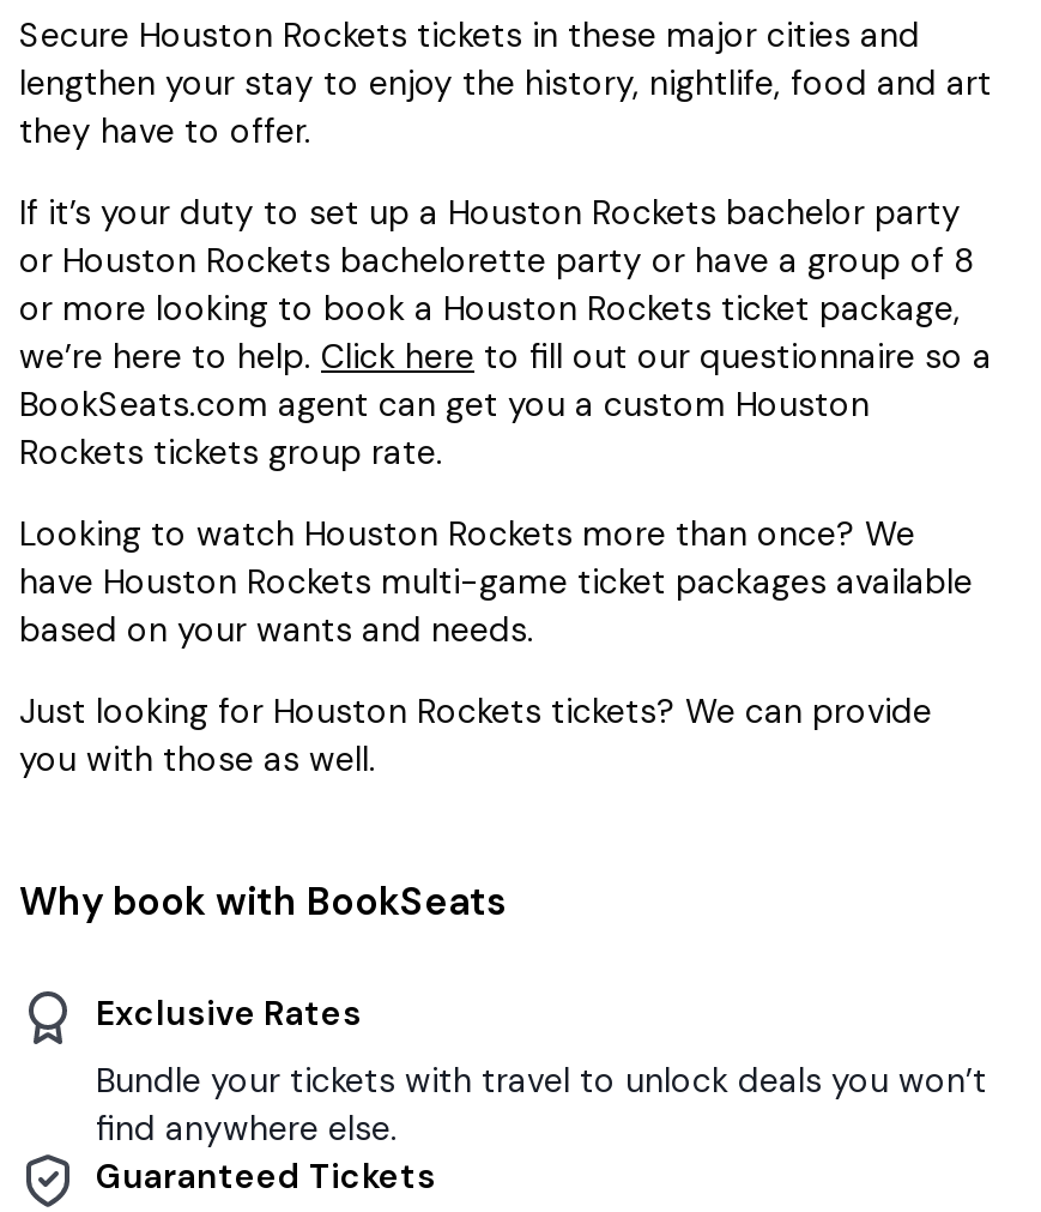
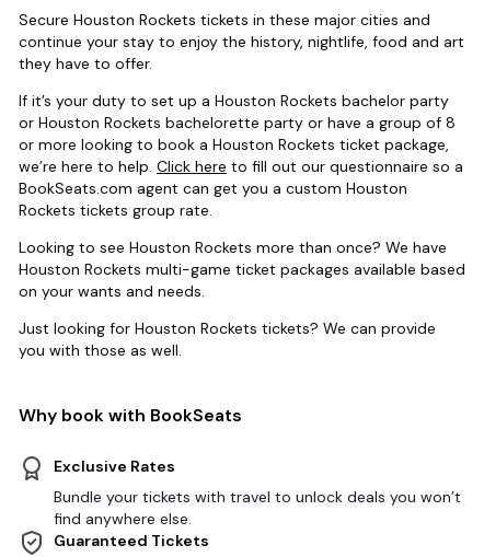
- lengthen your stay to enjoy the history, nightlife, food and art
+ continue your stay to enjoy the history, nightlife, food and art

- Looking to watch Houston Rockets more than once? We
- have Houston Rockets multi-game ticket packages available
- based on your wants and needs.
+ Looking to see Houston Rockets more than once? We have
+ Houston Rockets multi-game ticket packages available based
+ on your wants and needs.
